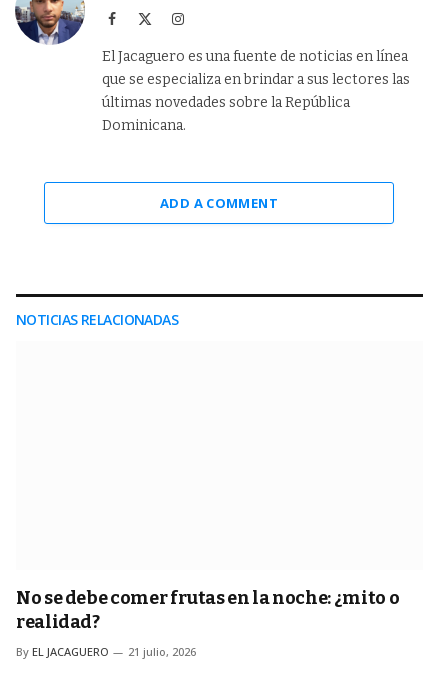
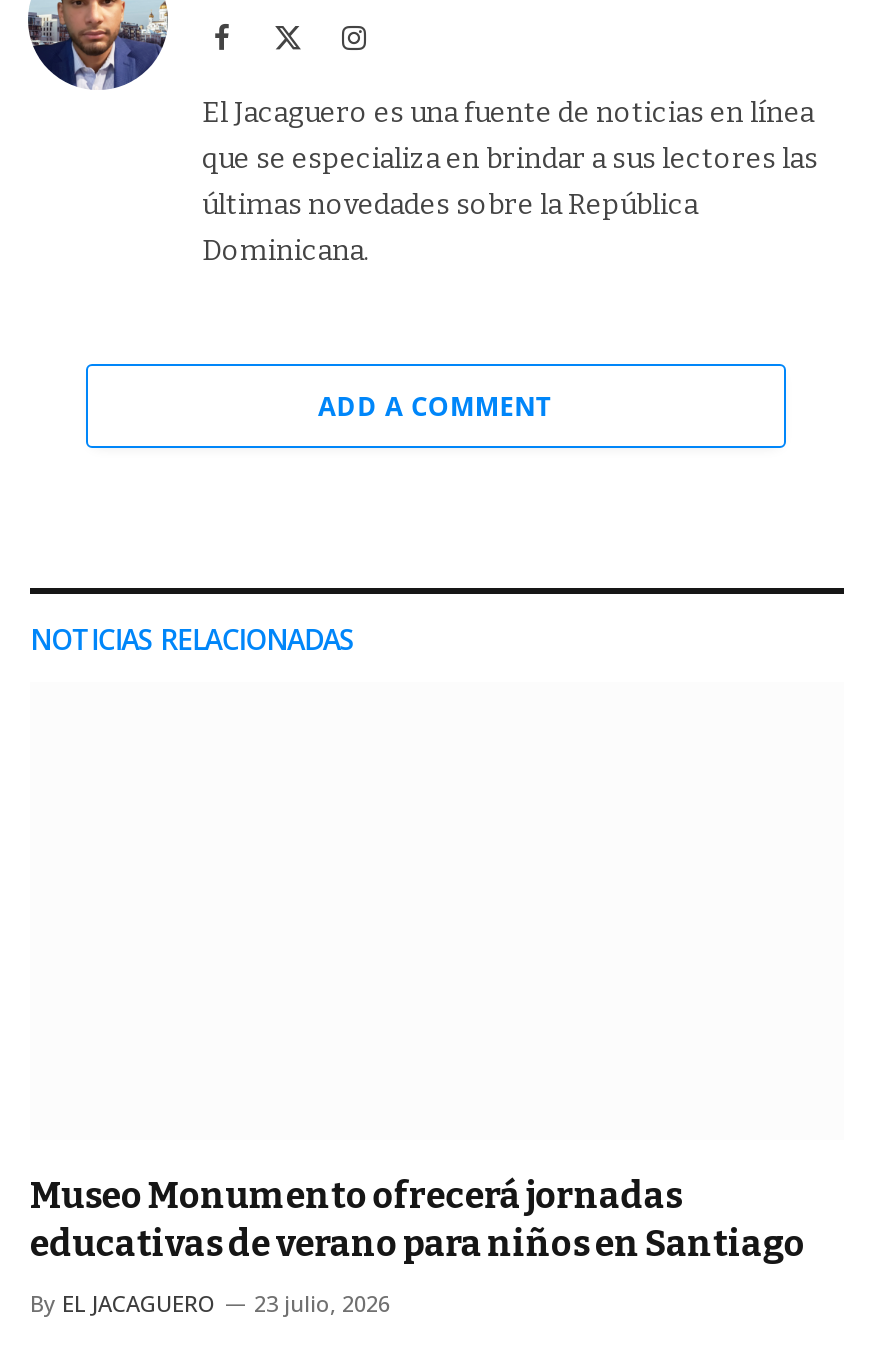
- No se debe comer frutas en la noche: ¿mito o
- realidad?
+ Museo Monumento ofrecerá jornadas
+ educativas de verano para niños en Santiago

- By EL JACAGUERO 21 julio, 2026
+ By EL JACAGUERO 23 julio, 2026
